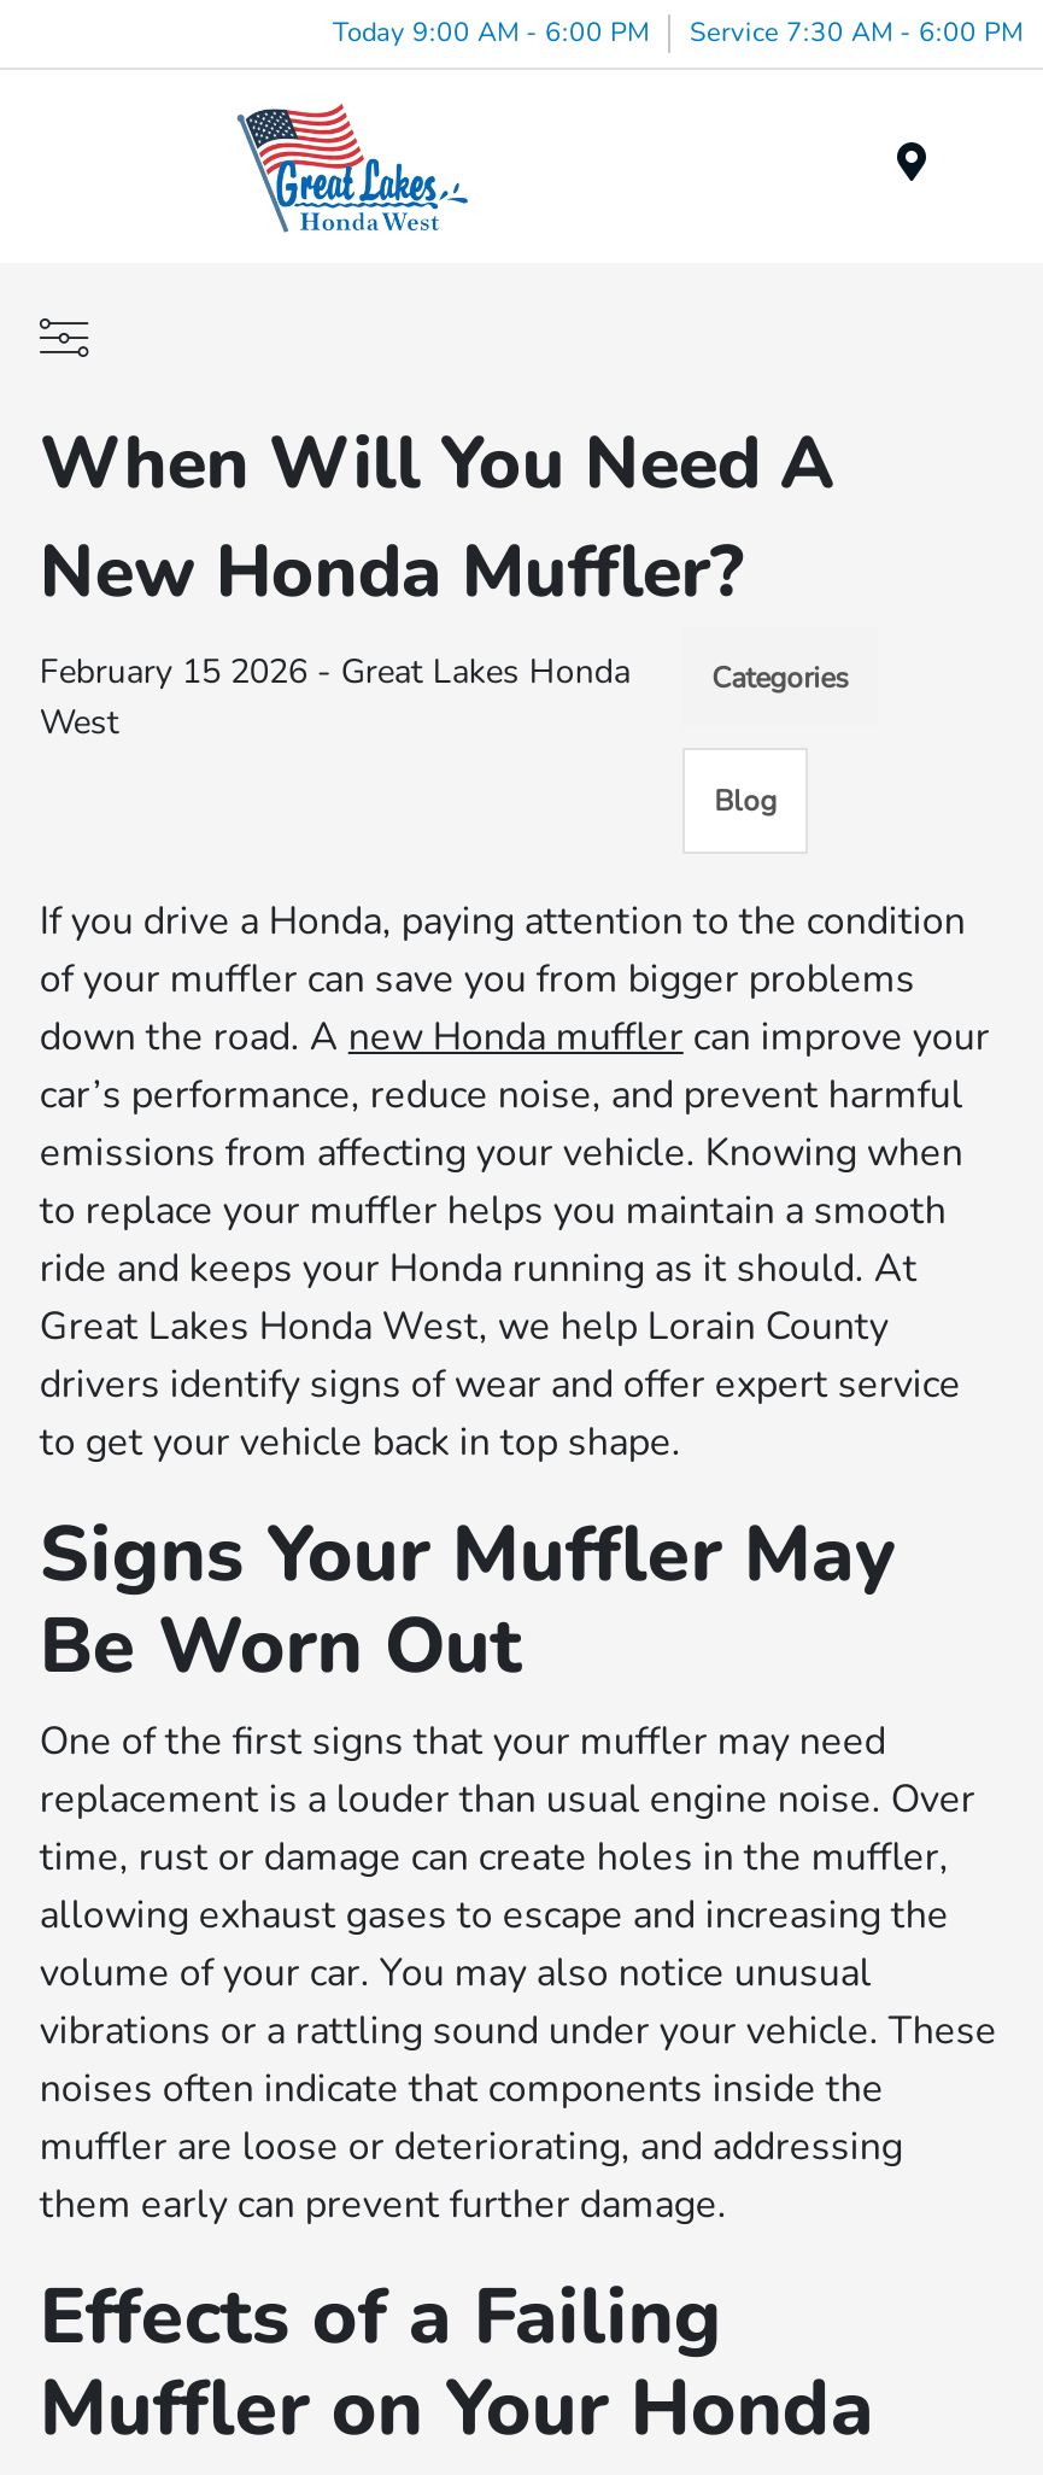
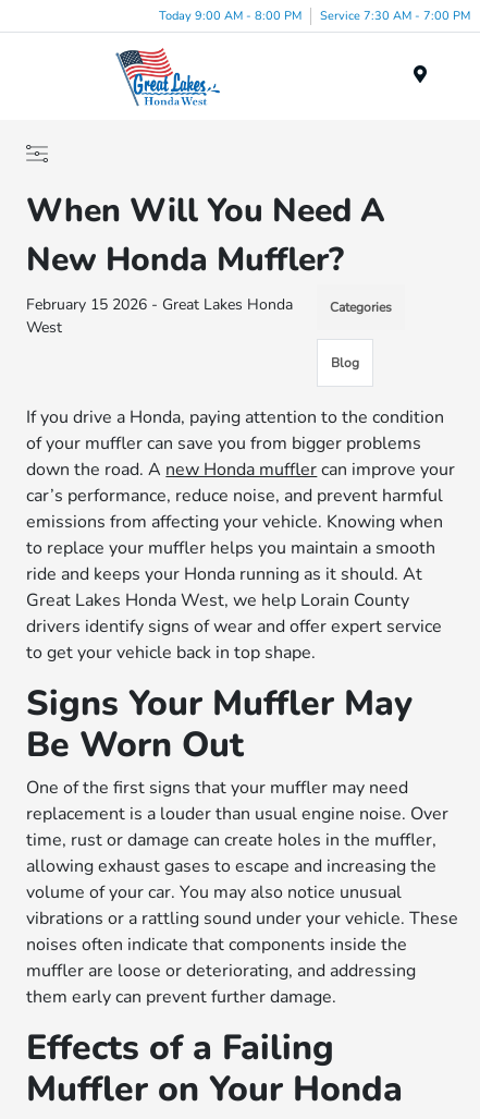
- Today 9:00 AM - 6:00 PM
+ Today 9:00 AM - 8:00 PM

- Service 7:30 AM - 6:00 PM
+ Service 7:30 AM - 7:00 PM
